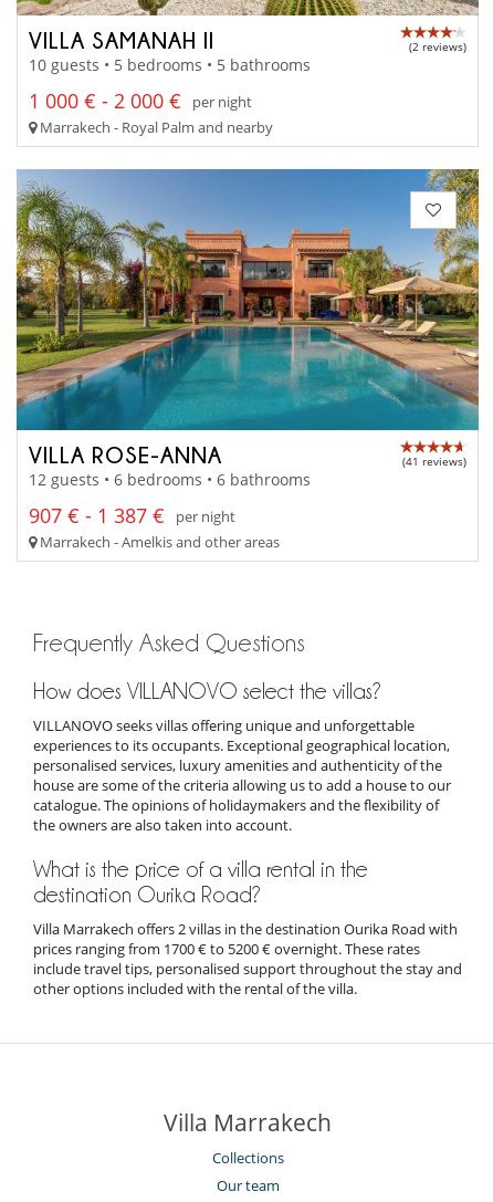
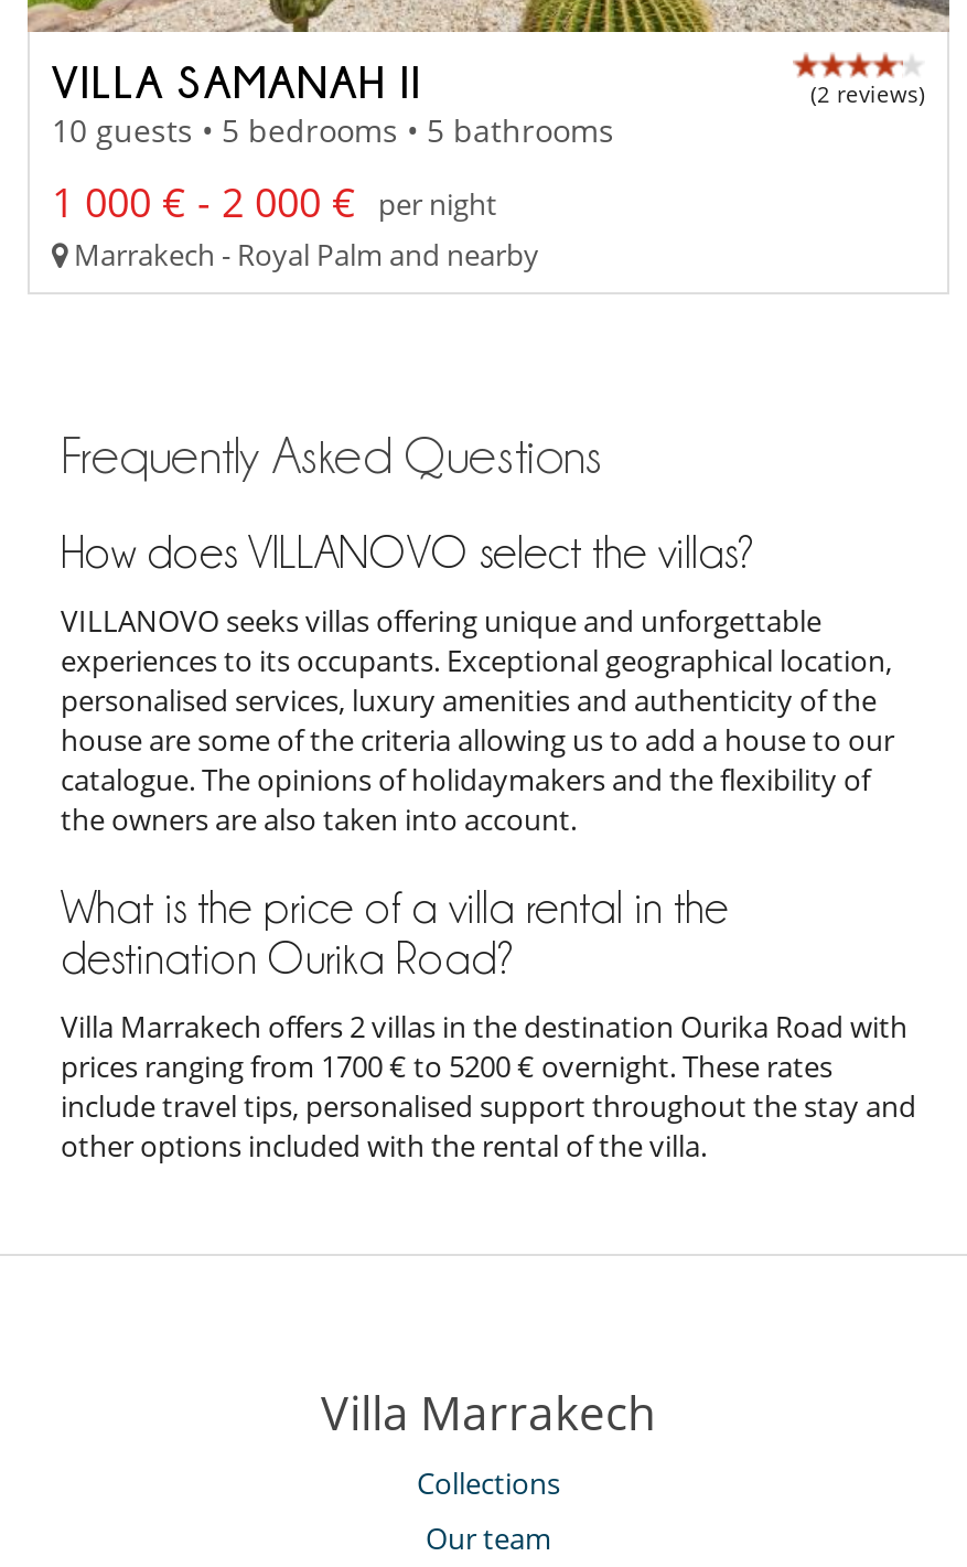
- [image]
- VILLA ROSE-ANNA
- (41 reviews)
- 12 guests • 6 bedrooms • 6 bathrooms
- 907 € - 1 387 € per night
- Marrakech - Amelkis and other areas
